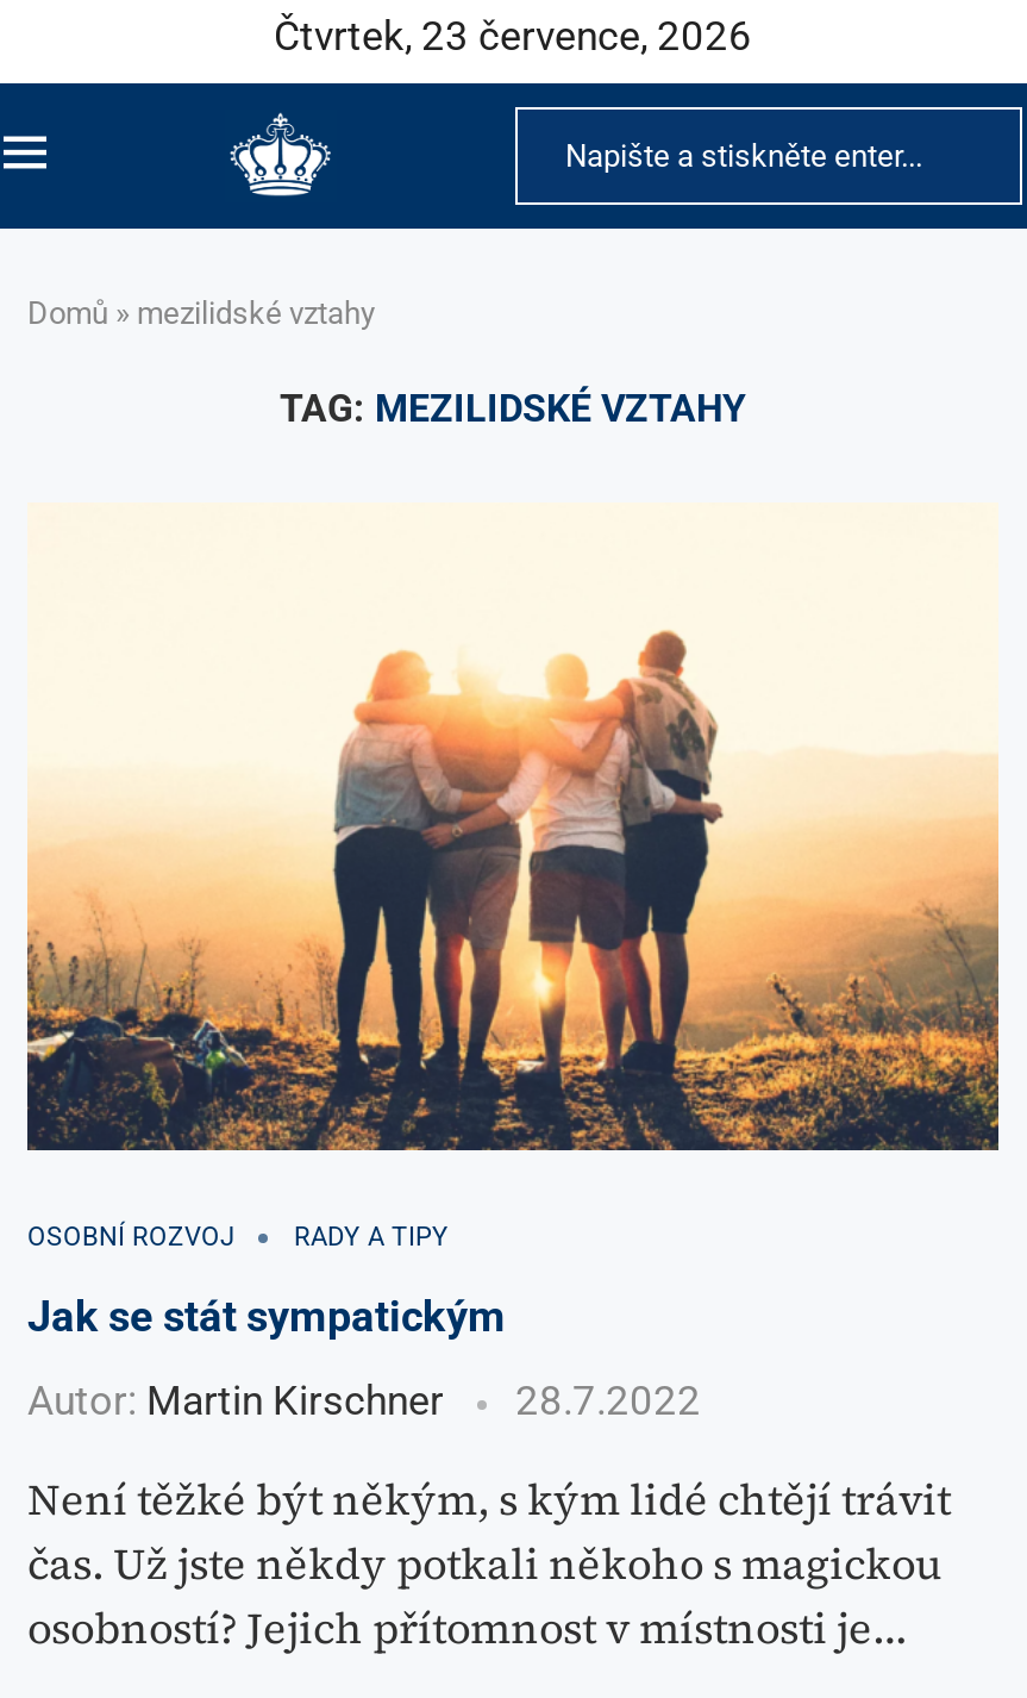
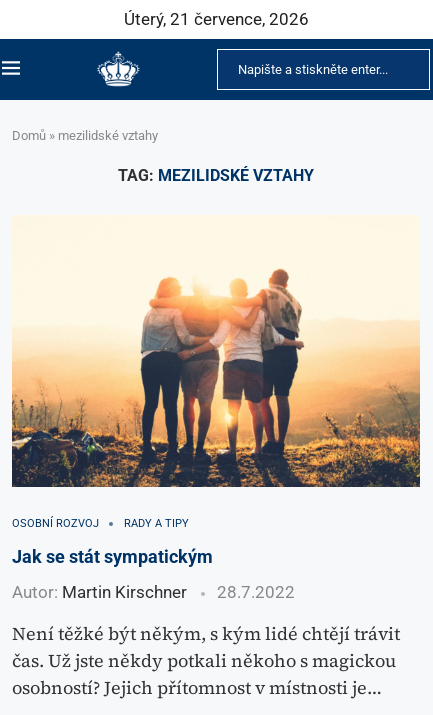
- Čtvrtek, 23 července, 2026
+ Úterý, 21 července, 2026
